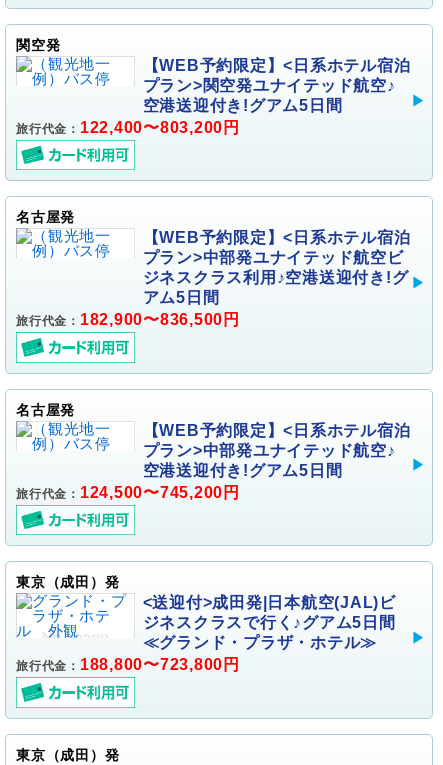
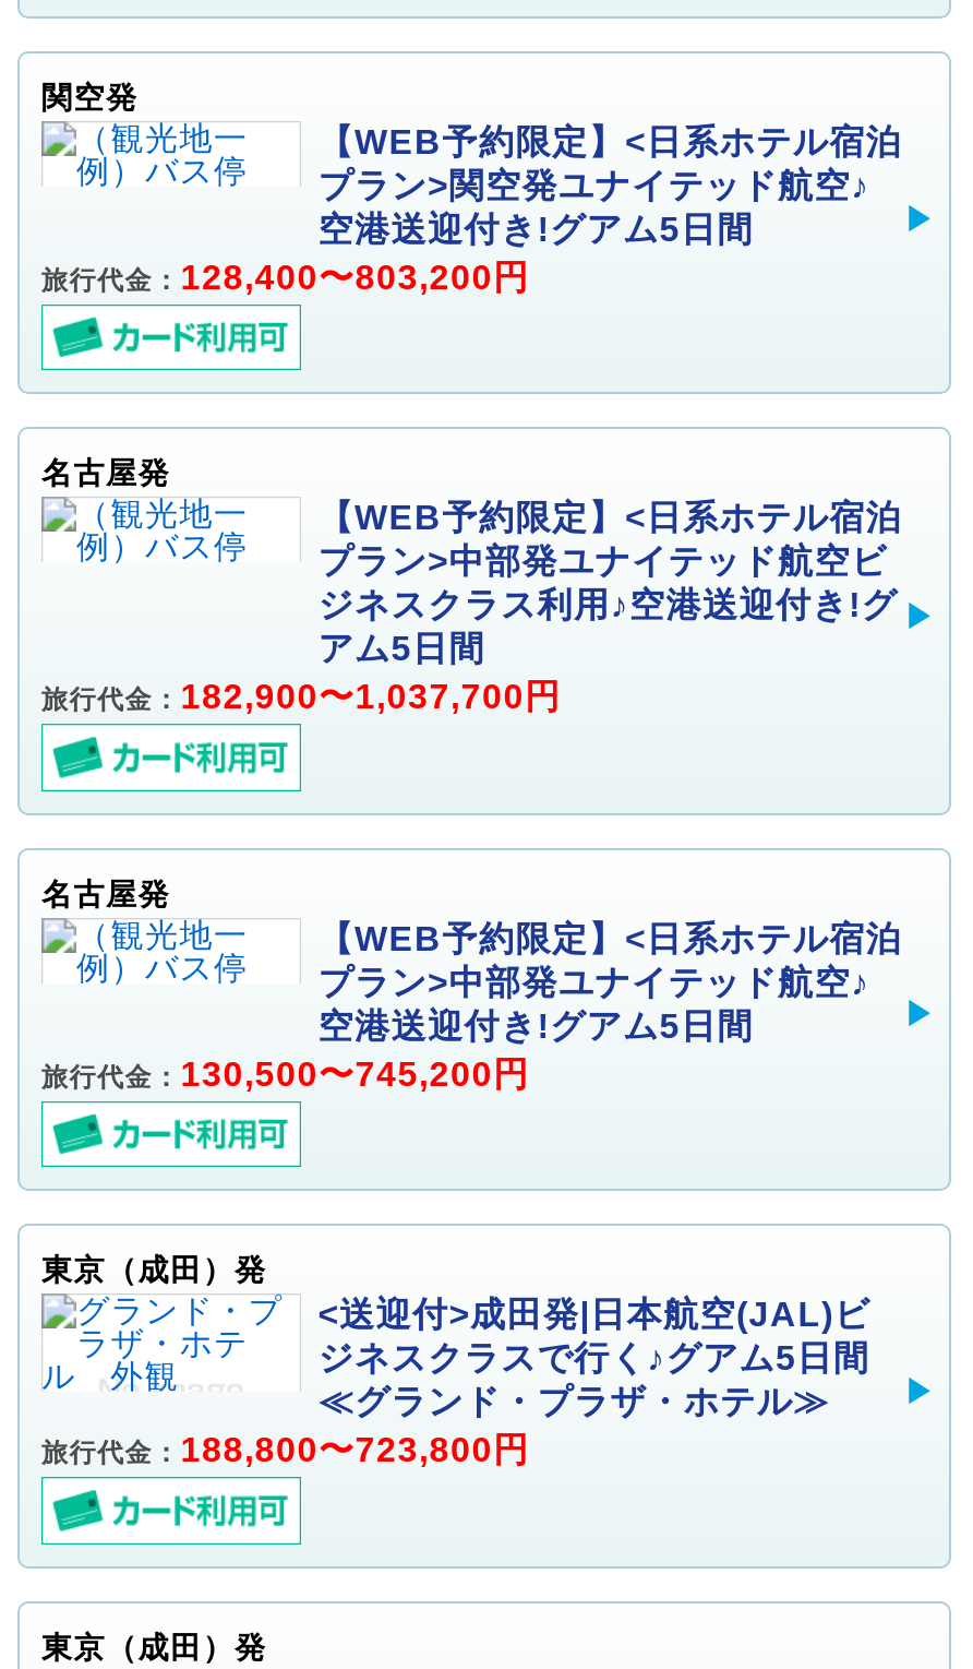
- 旅行代金：122,400〜803,200円
+ 旅行代金：128,400〜803,200円

- 旅行代金：182,900〜836,500円
+ 旅行代金：182,900〜1,037,700円

- 旅行代金：124,500〜745,200円
+ 旅行代金：130,500〜745,200円
